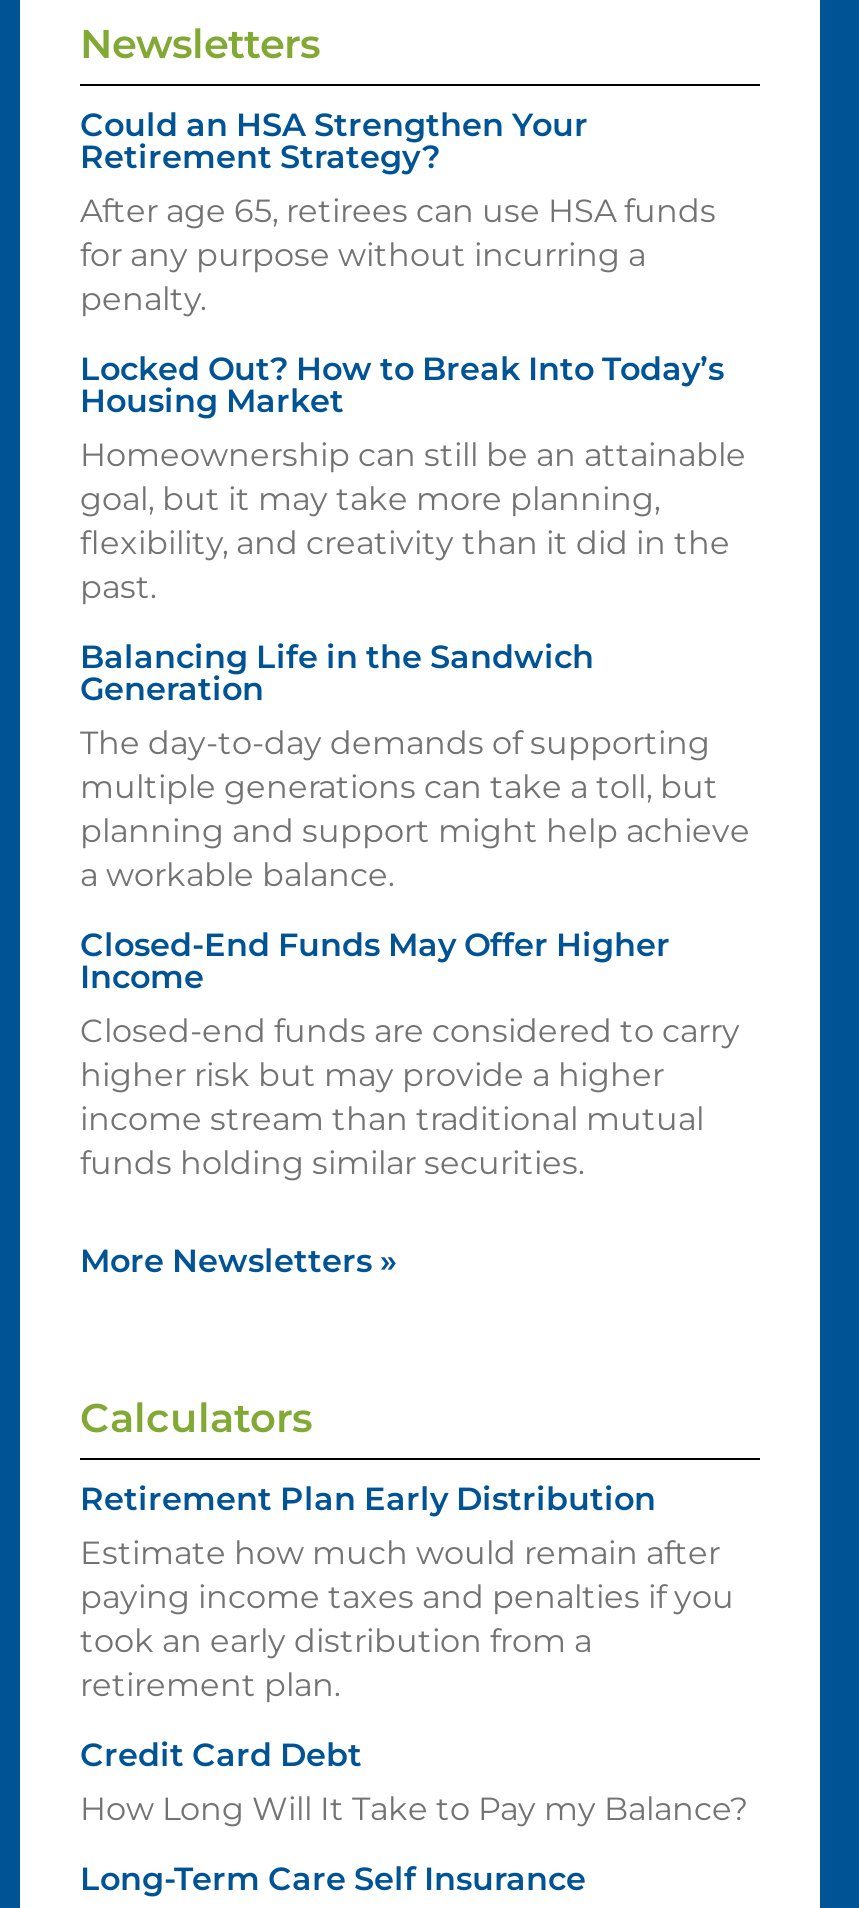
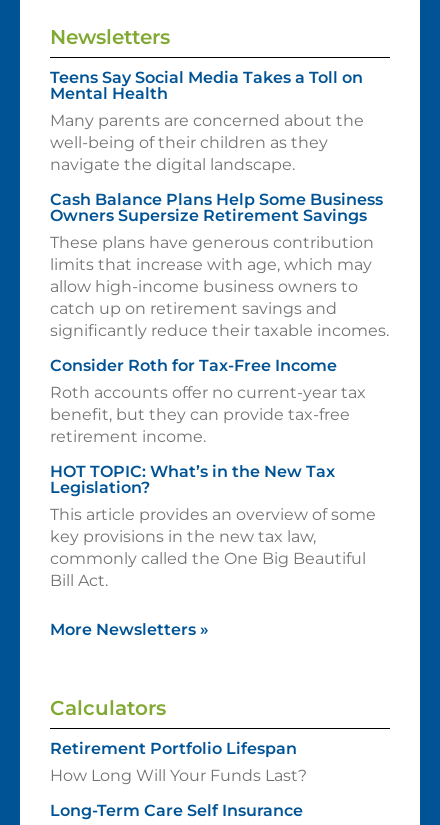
- Could an HSA Strengthen Your
- Retirement Strategy?
- After age 65, retirees can use HSA funds
- for any purpose without incurring a
- penalty.
+ Teens Say Social Media Takes a Toll on
+ Mental Health
+ Many parents are concerned about the
+ well-being of their children as they
+ navigate the digital landscape.

- Locked Out? How to Break Into Today’s
- Housing Market
- Homeownership can still be an attainable
- goal, but it may take more planning,
- flexibility, and creativity than it did in the
- past.
+ Cash Balance Plans Help Some Business
+ Owners Supersize Retirement Savings
+ These plans have generous contribution
+ limits that increase with age, which may
+ allow high-income business owners to
+ catch up on retirement savings and
+ significantly reduce their taxable incomes.

- Balancing Life in the Sandwich
- Generation
- The day-to-day demands of supporting
- multiple generations can take a toll, but
- planning and support might help achieve
- a workable balance.
+ Consider Roth for Tax-Free Income
+ Roth accounts offer no current-year tax
+ benefit, but they can provide tax-free
+ retirement income.

- Closed-End Funds May Offer Higher
- Income
- Closed-end funds are considered to carry
- higher risk but may provide a higher
- income stream than traditional mutual
- funds holding similar securities.
+ HOT TOPIC: What’s in the New Tax
+ Legislation?
+ This article provides an overview of some
+ key provisions in the new tax law,
+ commonly called the One Big Beautiful
+ Bill Act.

- Retirement Plan Early Distribution
- Estimate how much would remain after
- paying income taxes and penalties if you
- took an early distribution from a
- retirement plan.
- Credit Card Debt
- How Long Will It Take to Pay my Balance?
+ Retirement Portfolio Lifespan
+ How Long Will Your Funds Last?
